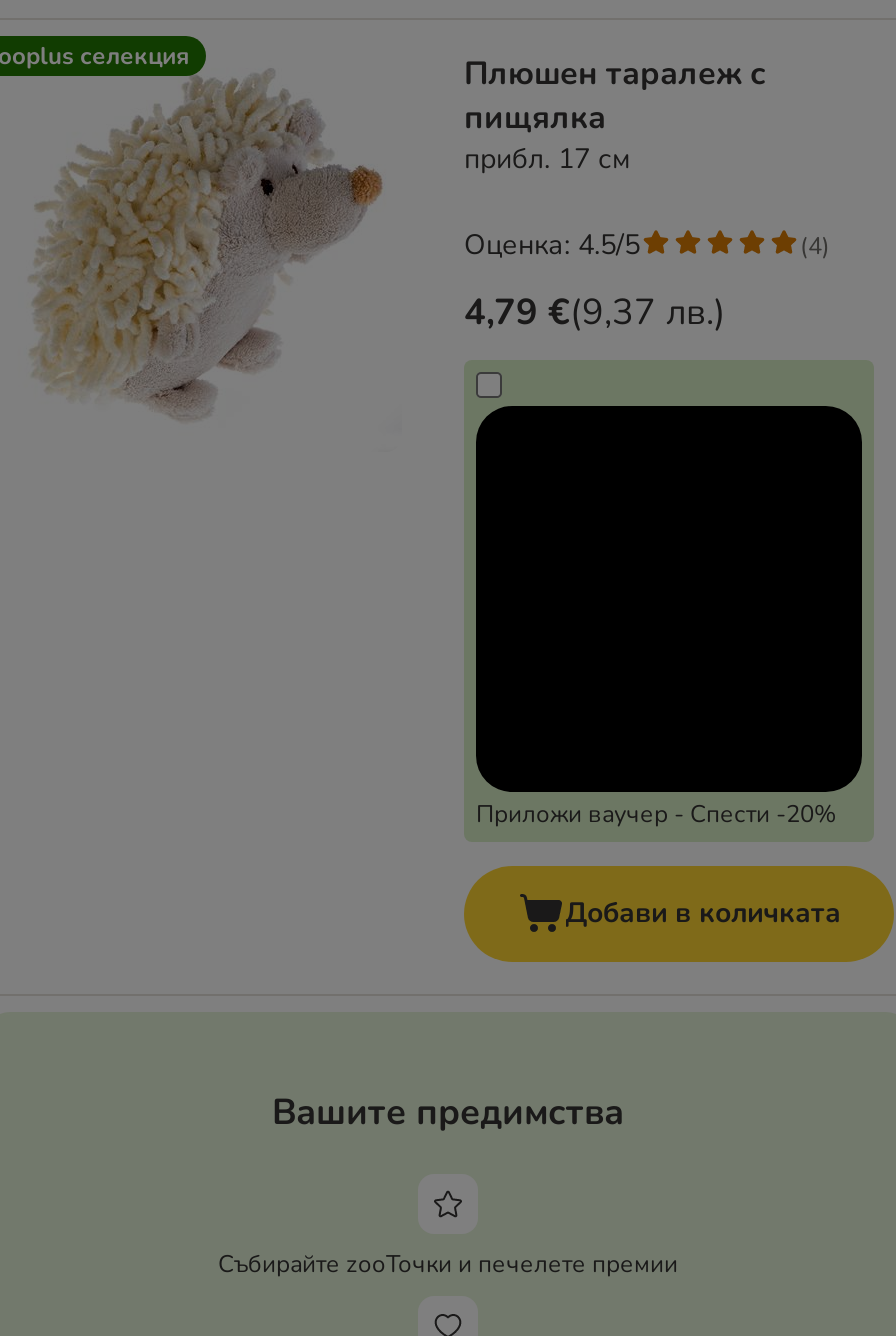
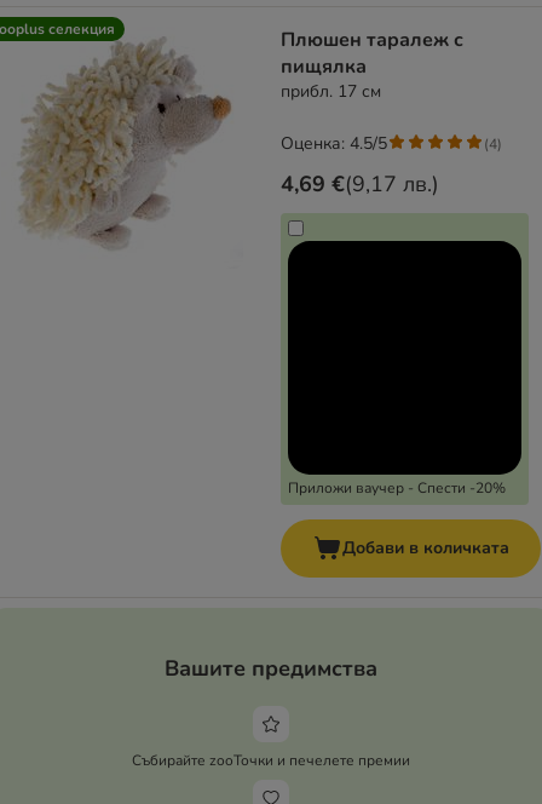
- 4,79 €(9,37 лв.)
+ 4,69 €(9,17 лв.)
